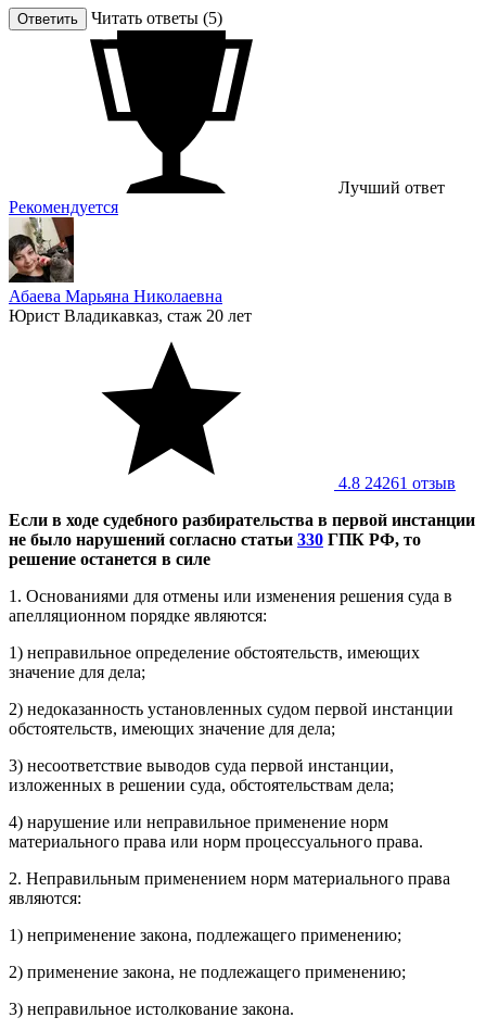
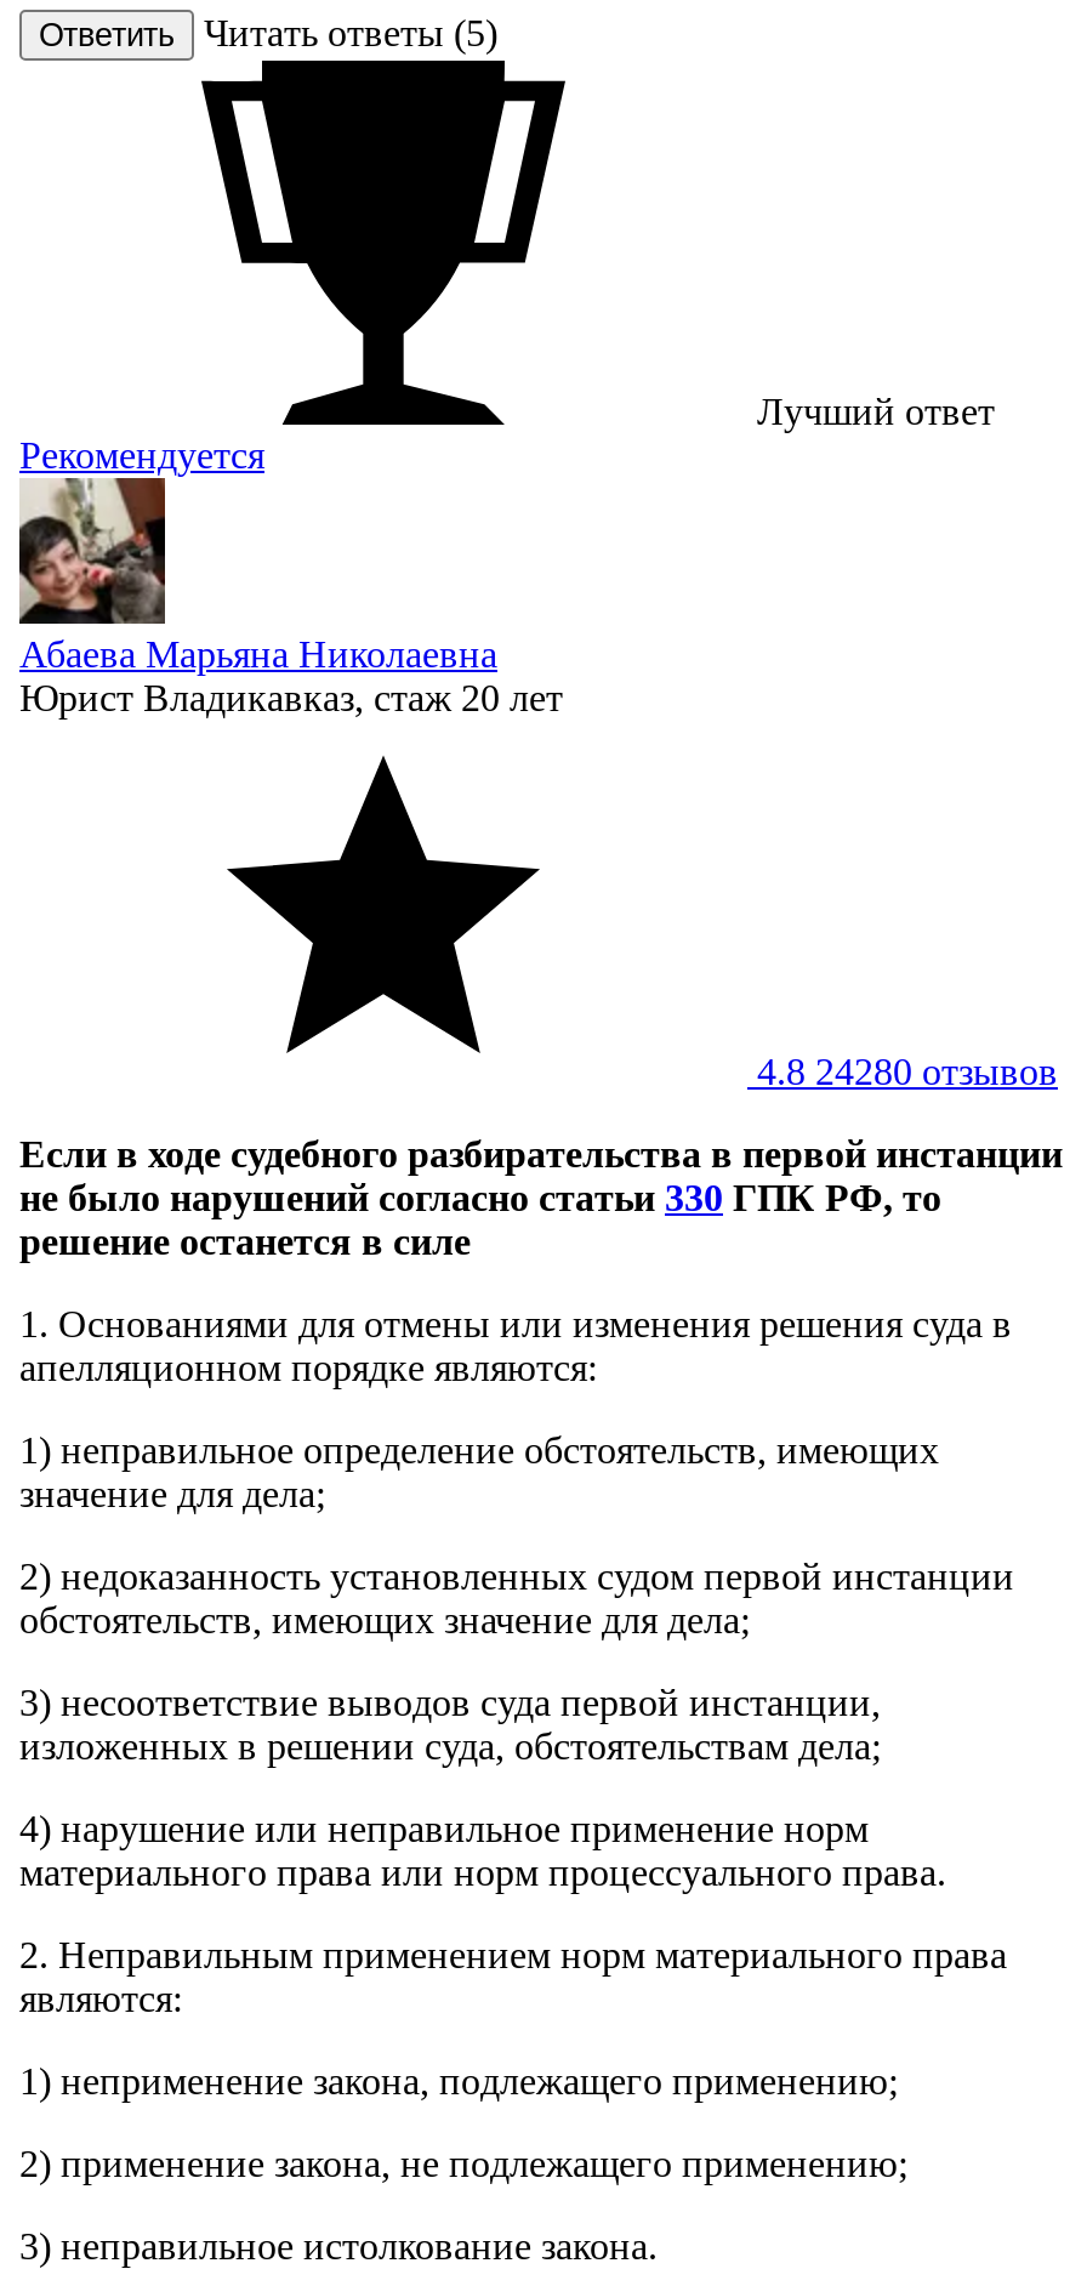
- 4.8 24261 отзыв
+ 4.8 24280 отзывов
